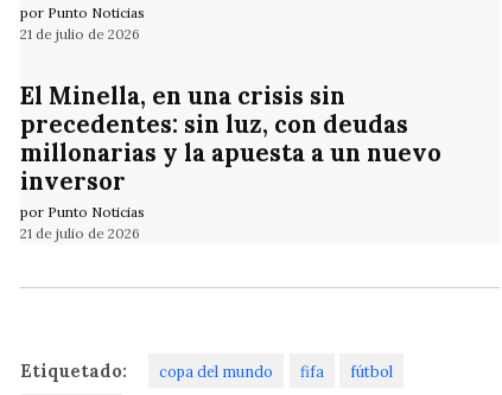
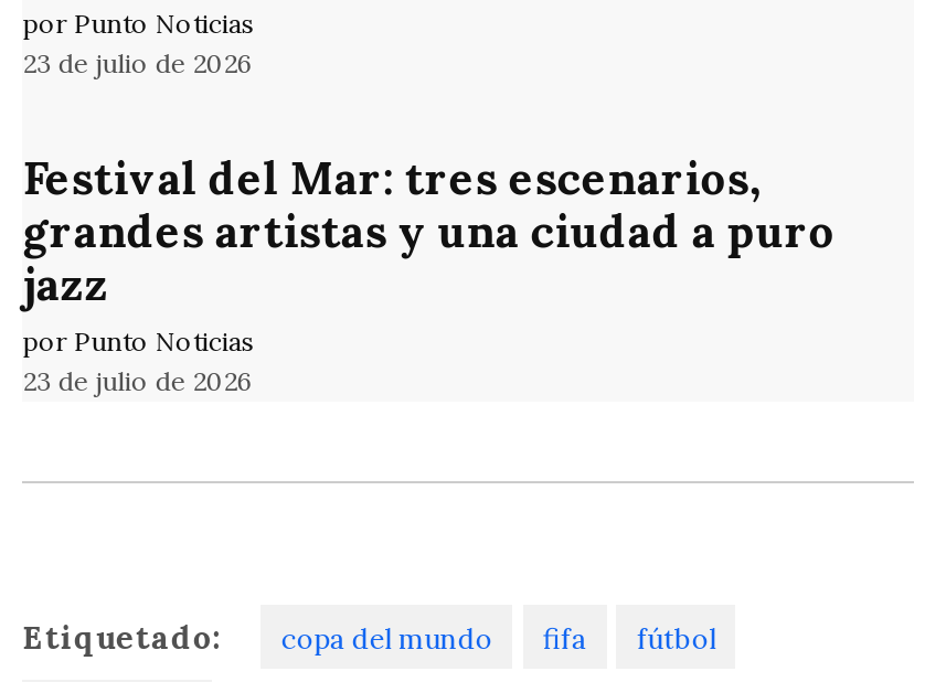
- 21 de julio de 2026
+ 23 de julio de 2026

- El Minella, en una crisis sin
- precedentes: sin luz, con deudas
- millonarias y la apuesta a un nuevo
- inversor
+ Festival del Mar: tres escenarios,
+ grandes artistas y una ciudad a puro
+ jazz

- 21 de julio de 2026
+ 23 de julio de 2026
